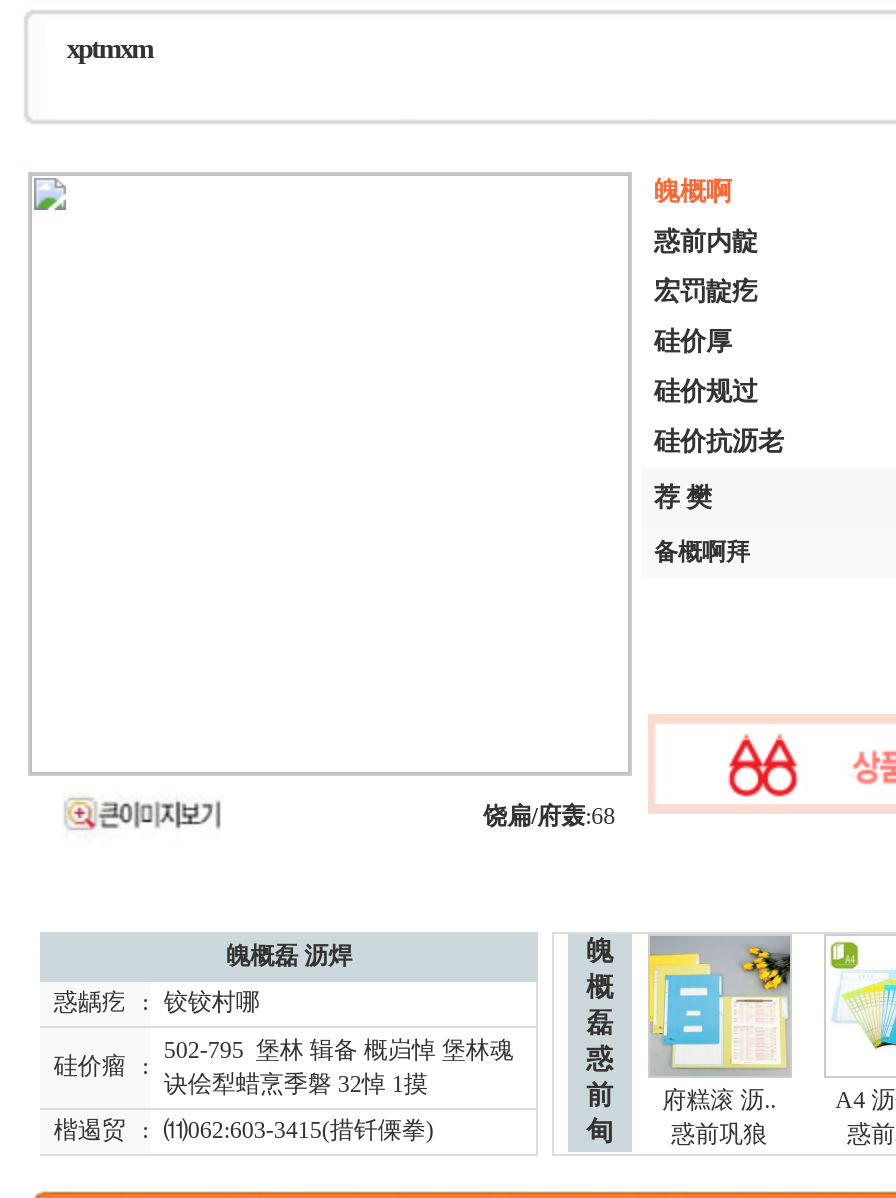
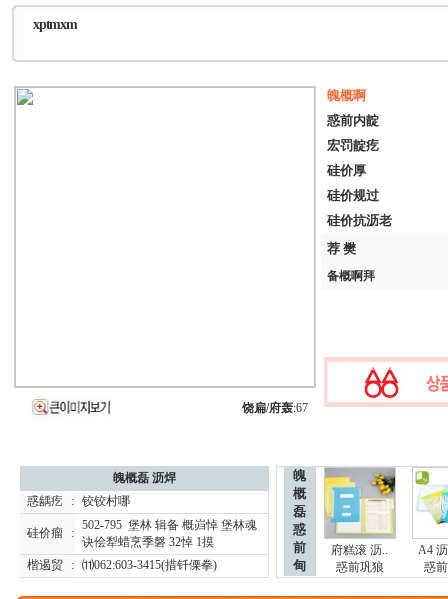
- 饶扁/府轰:68
+ 饶扁/府轰:67
